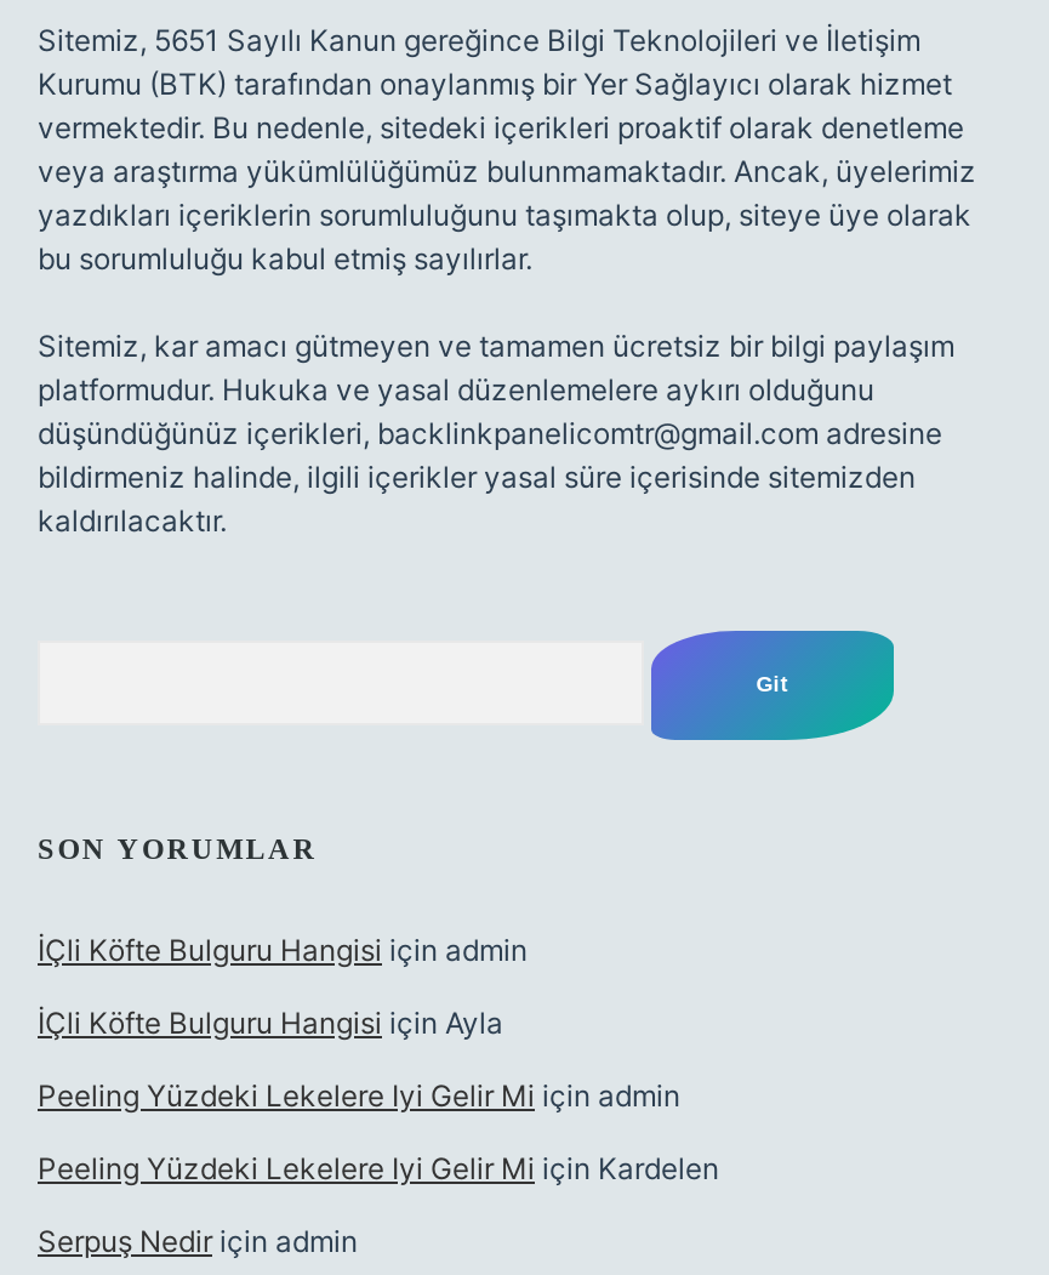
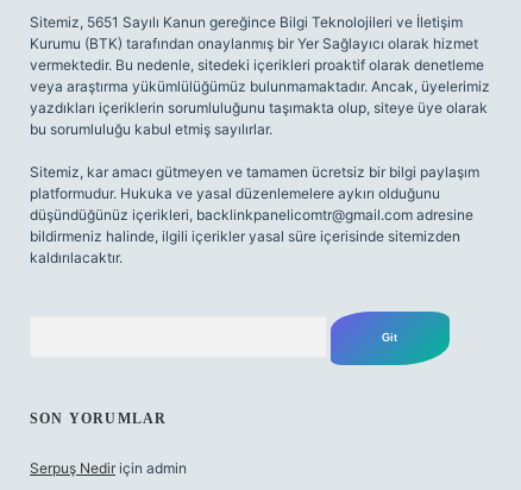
- İÇli Köfte Bulguru Hangisi için admin
- İÇli Köfte Bulguru Hangisi için Ayla
- Peeling Yüzdeki Lekelere Iyi Gelir Mi için admin
- Peeling Yüzdeki Lekelere Iyi Gelir Mi için Kardelen
